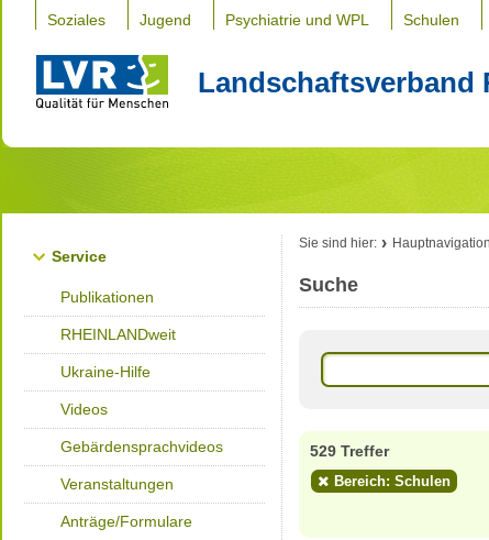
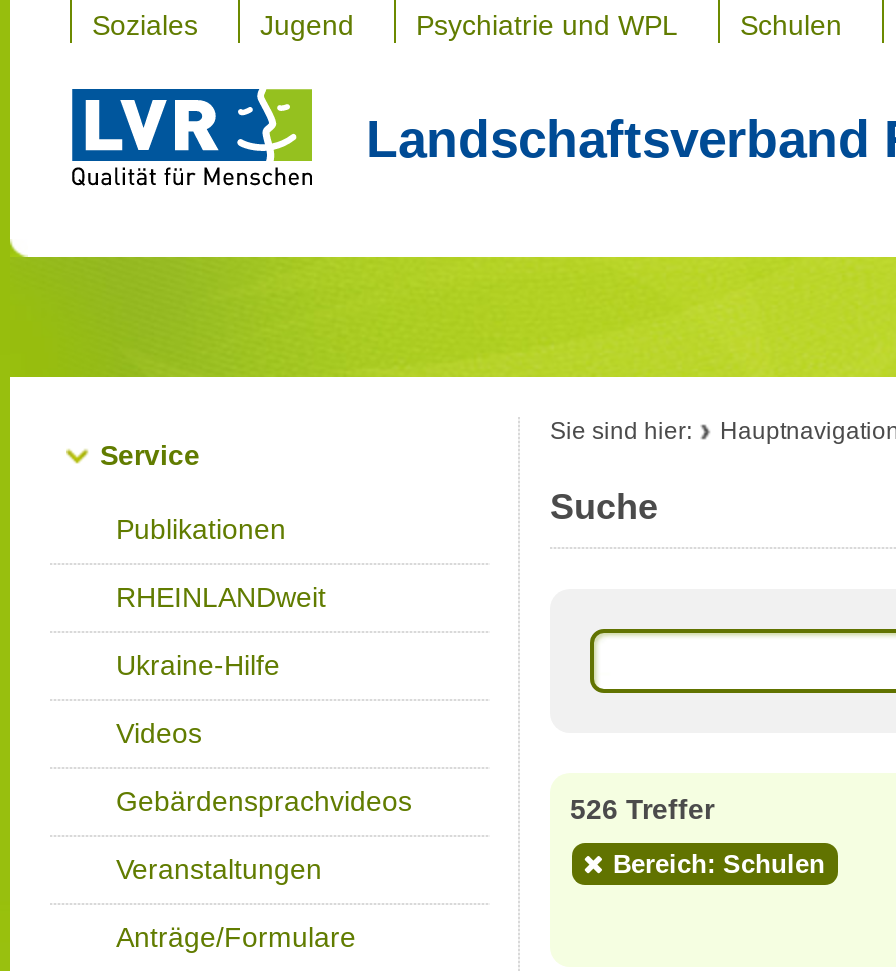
- 529 Treffer
+ 526 Treffer
